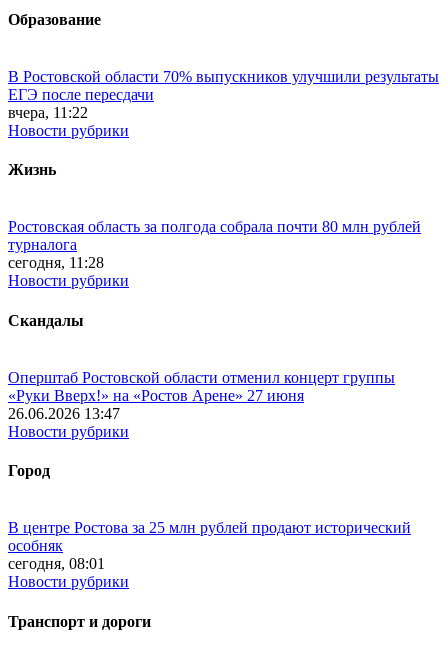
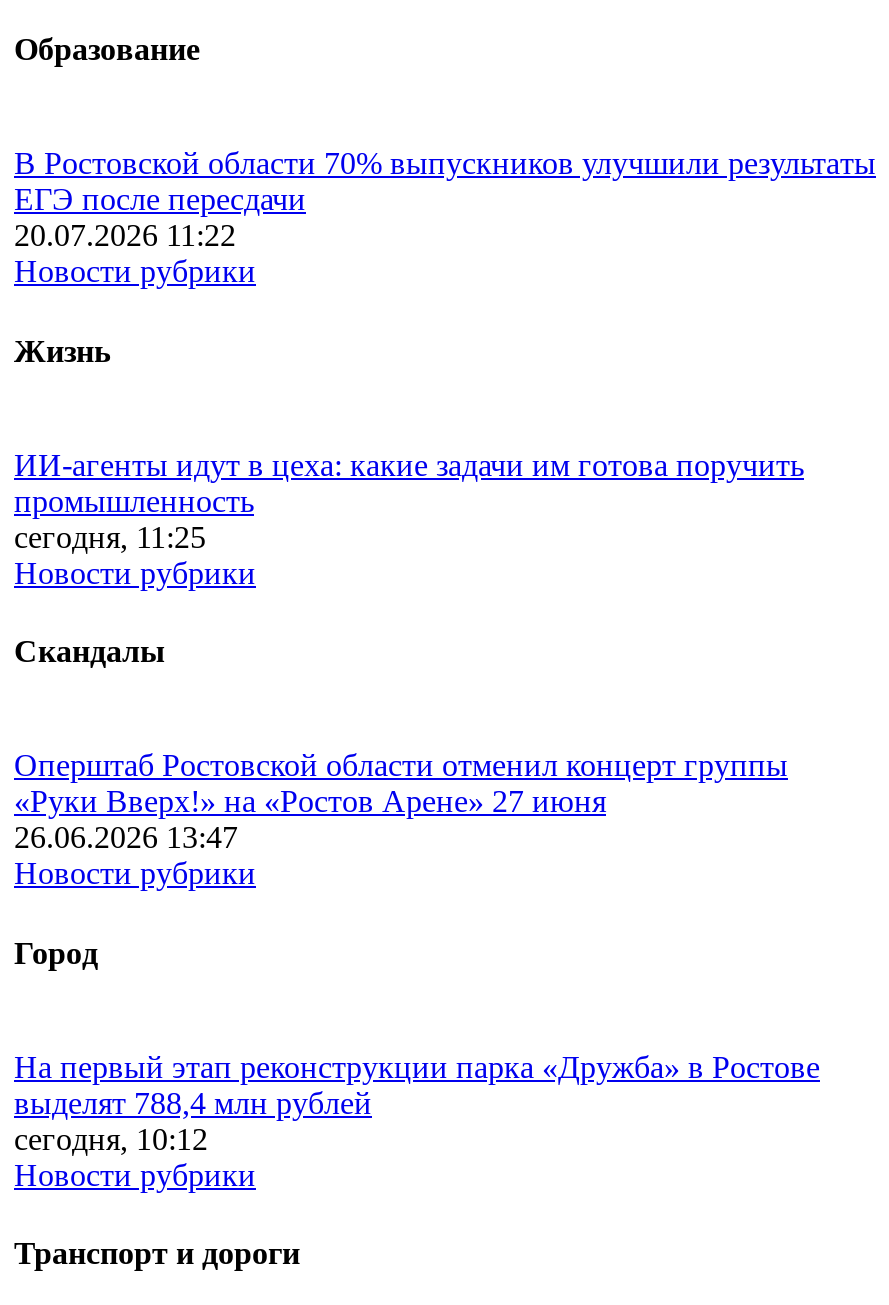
- вчера, 11:22
+ 20.07.2026 11:22

- Ростовская область за полгода собрала почти 80 млн рублей
- турналога
- сегодня, 11:28
+ ИИ-агенты идут в цеха: какие задачи им готова поручить
+ промышленность
+ сегодня, 11:25

- В центре Ростова за 25 млн рублей продают исторический
- особняк
- сегодня, 08:01
+ На первый этап реконструкции парка «Дружба» в Ростове
+ выделят 788,4 млн рублей
+ сегодня, 10:12
